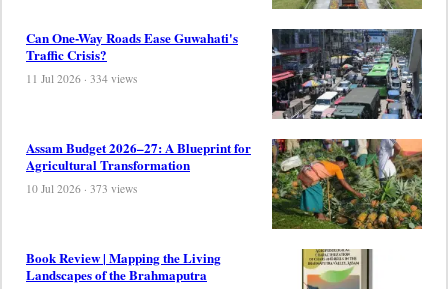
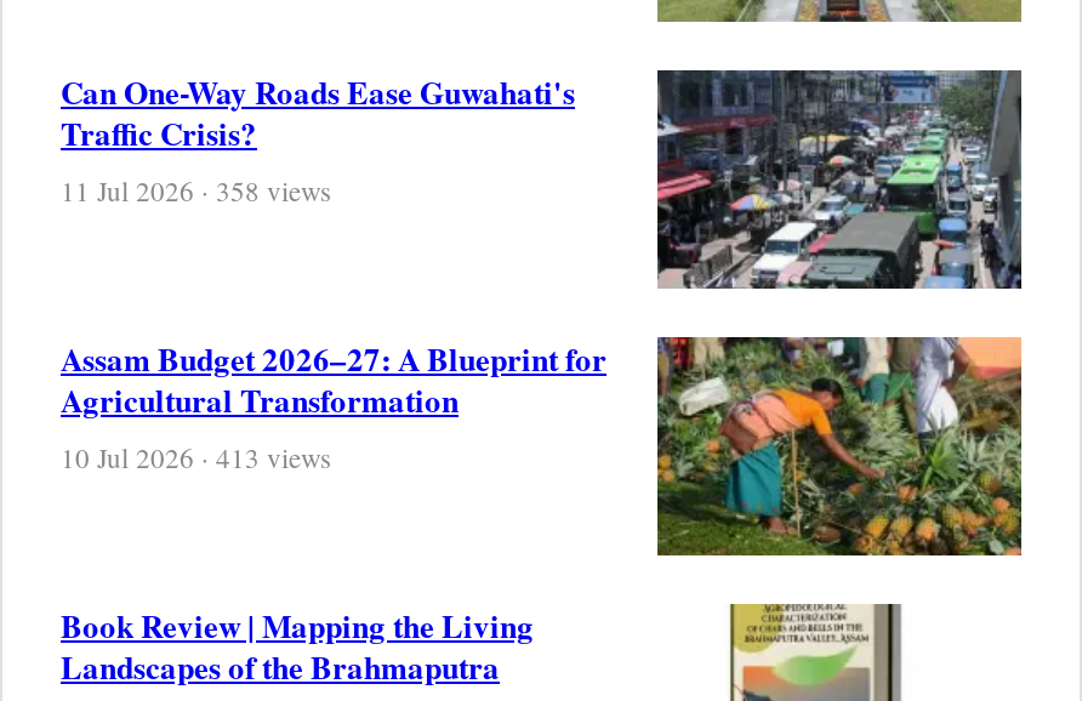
- 11 Jul 2026 · 334 views
+ 11 Jul 2026 · 358 views

- 10 Jul 2026 · 373 views
+ 10 Jul 2026 · 413 views
